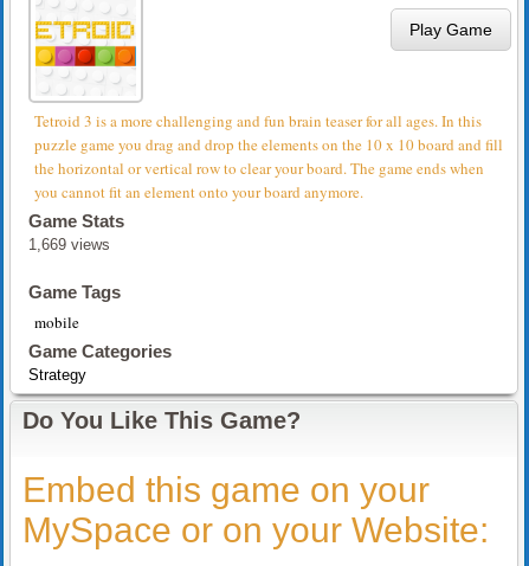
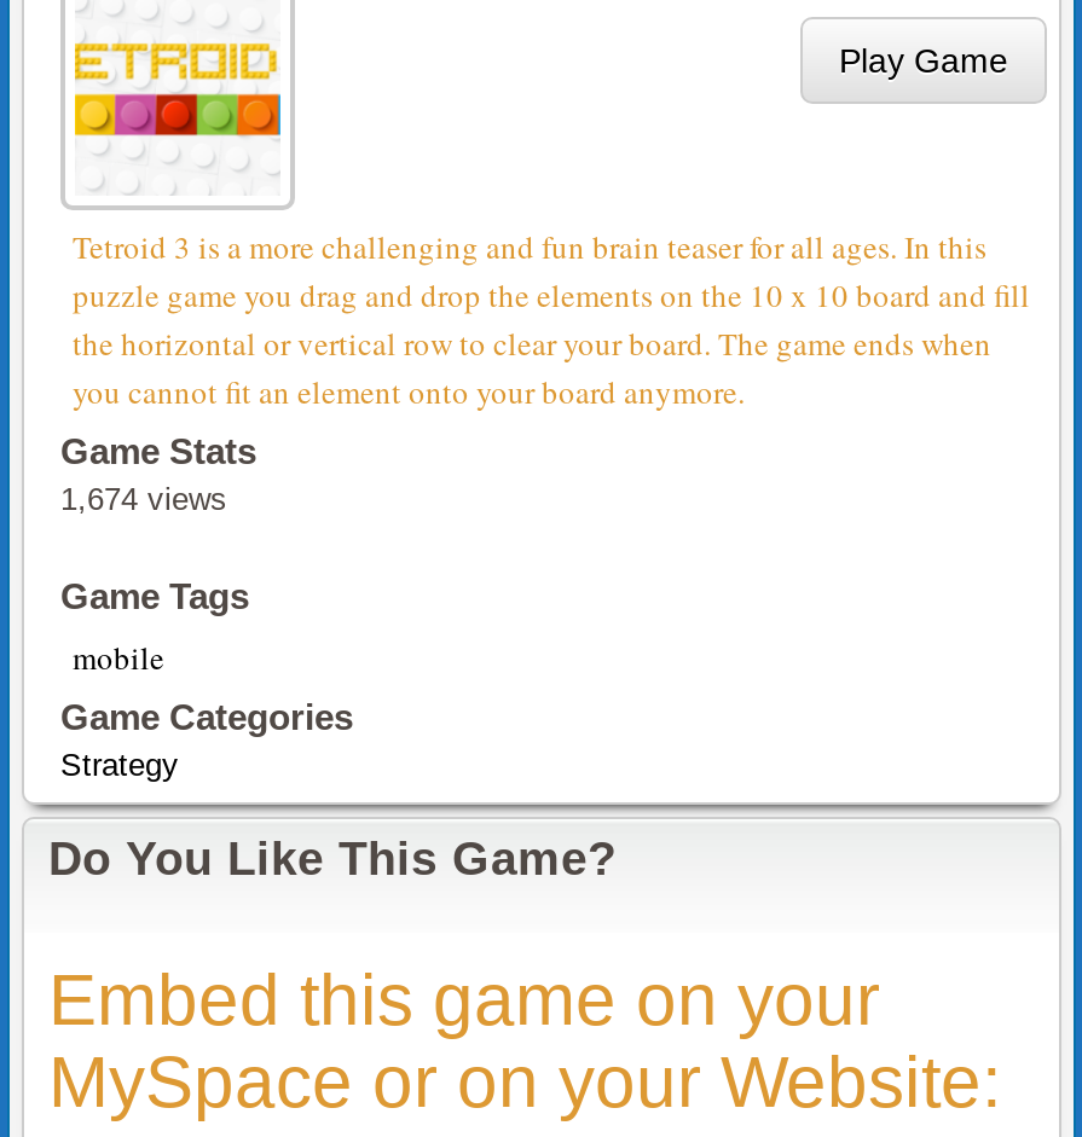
- 1,669 views
+ 1,674 views
